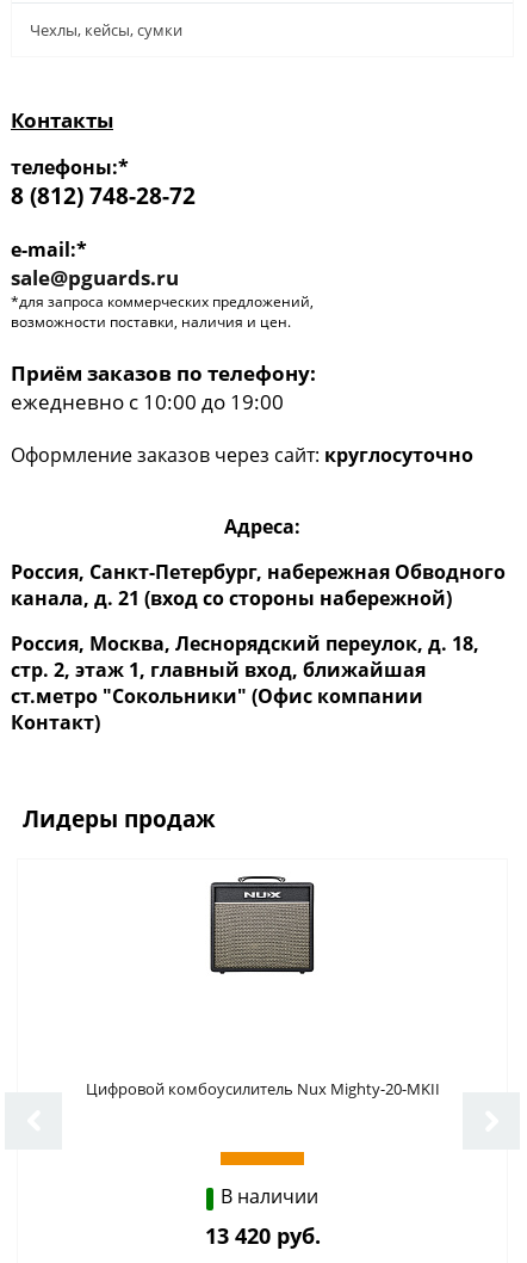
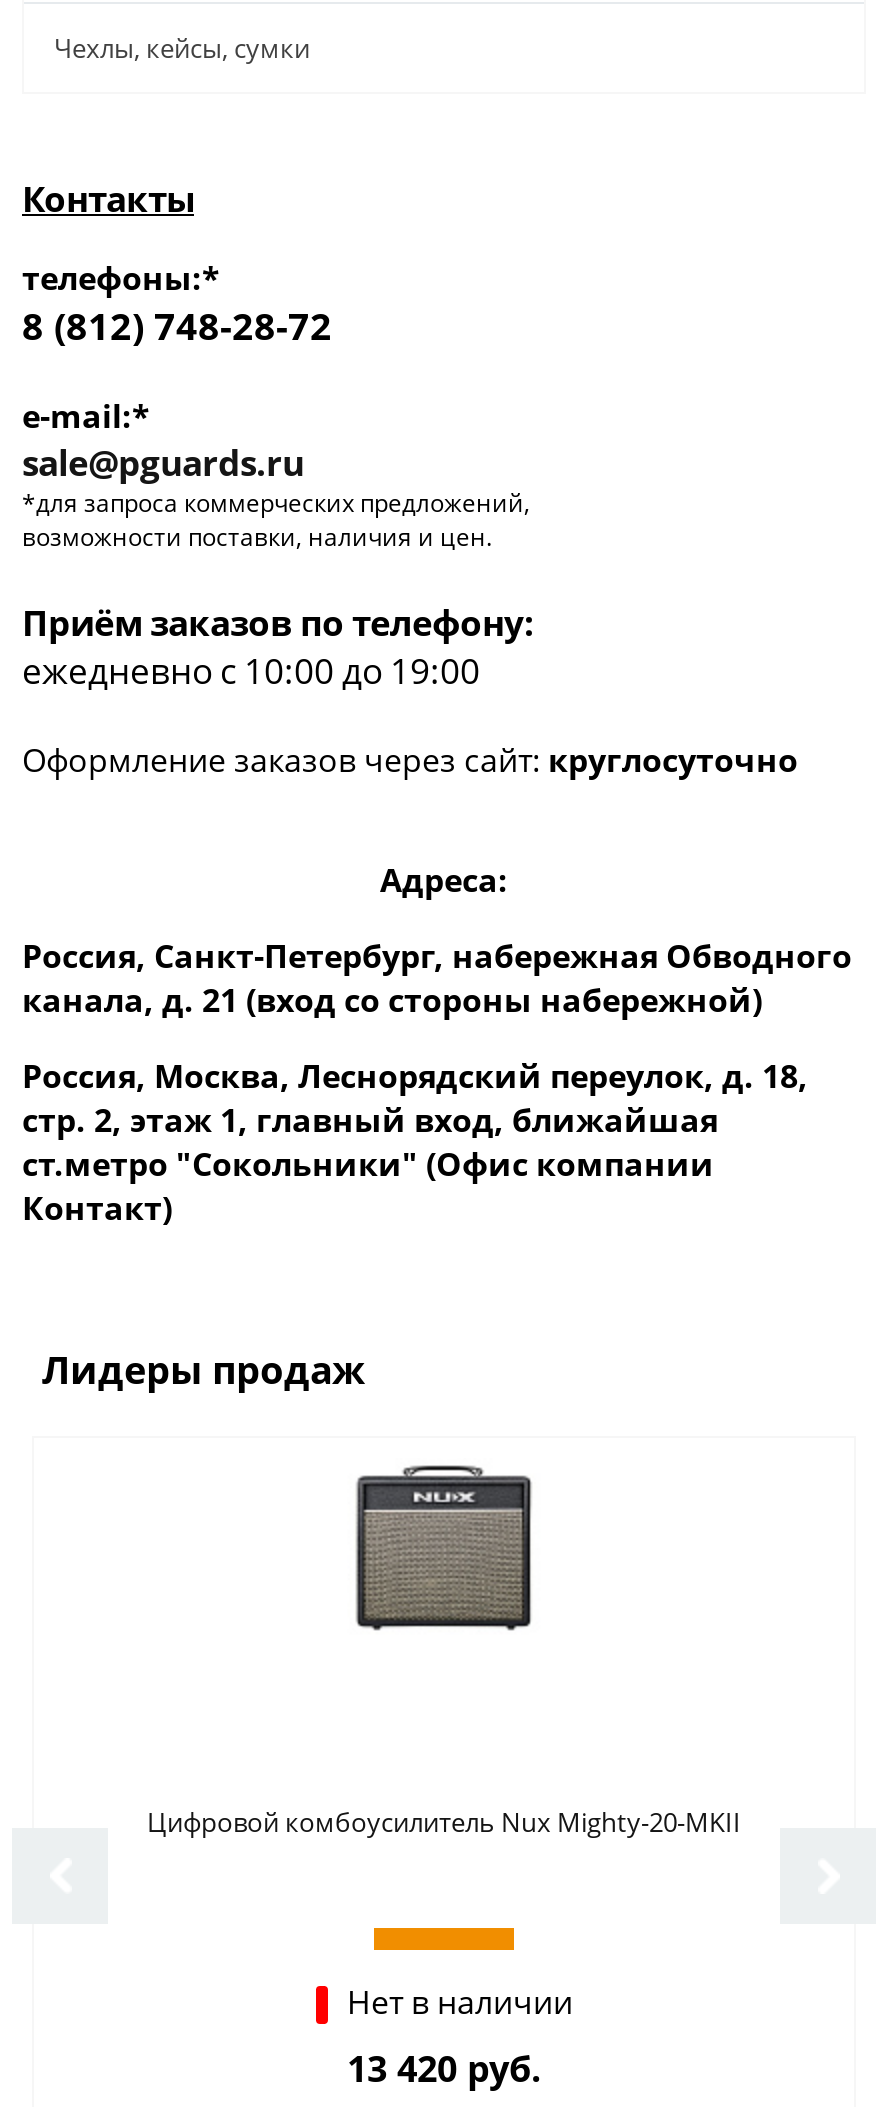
- В наличии
+ Нет в наличии
